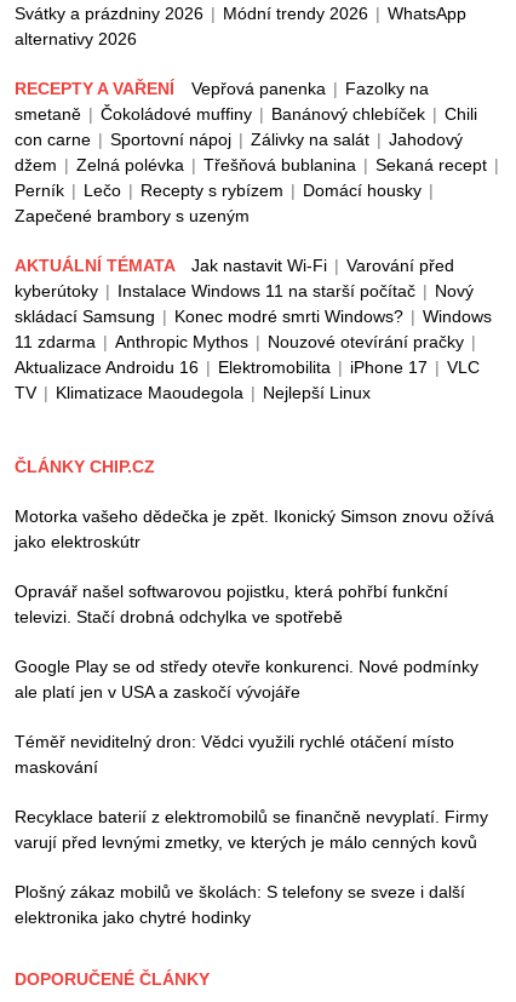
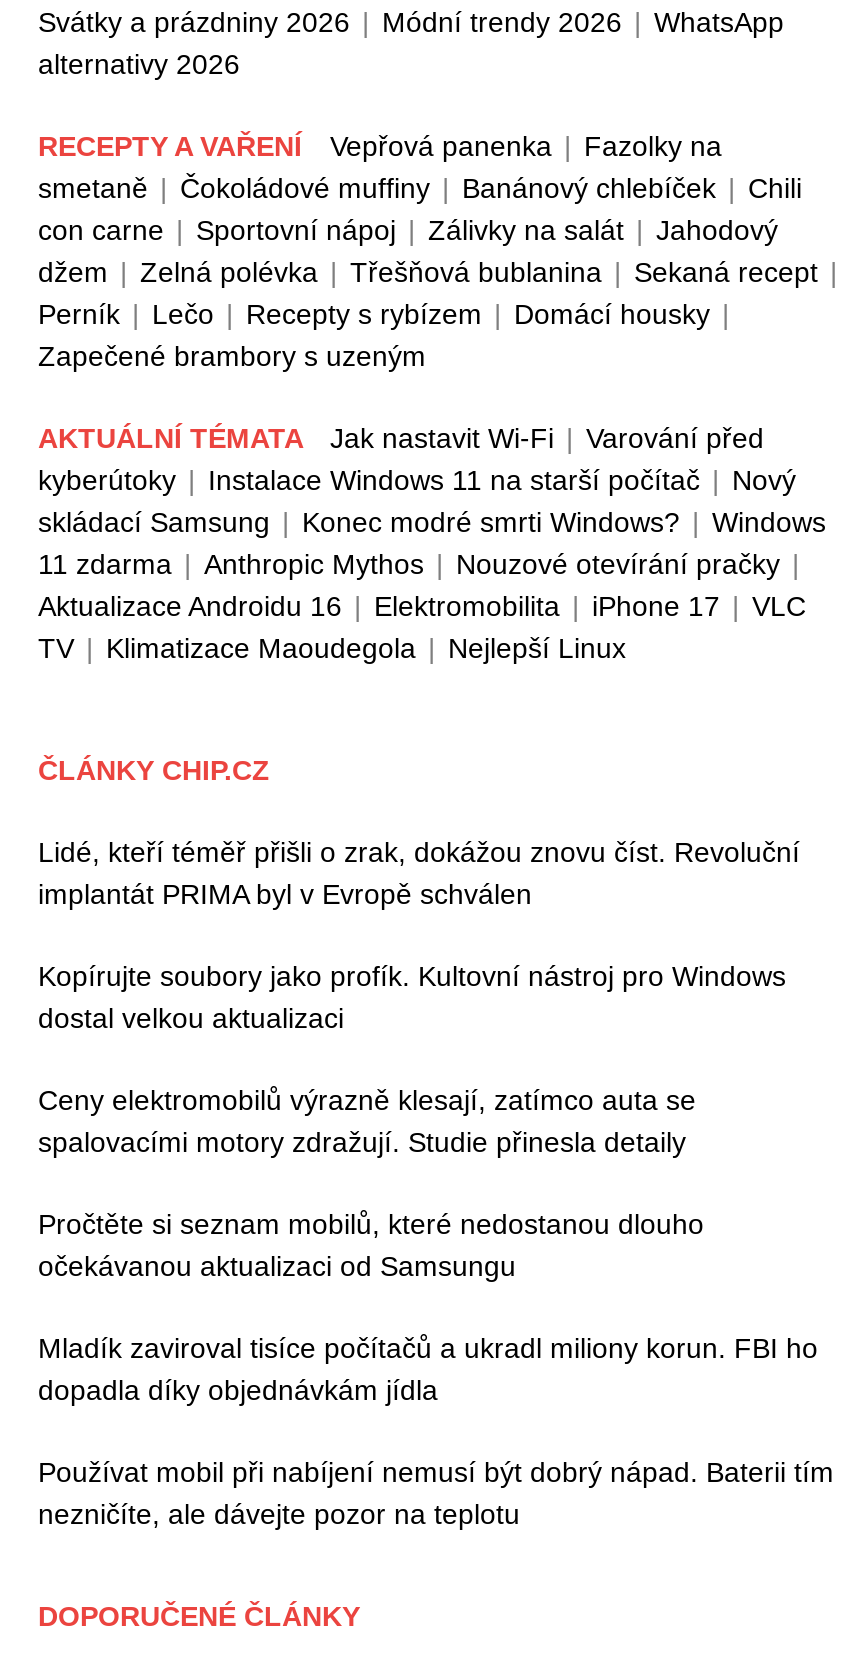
- Motorka vašeho dědečka je zpět. Ikonický Simson znovu ožívá
- jako elektroskútr
+ Lidé, kteří téměř přišli o zrak, dokážou znovu číst. Revoluční
+ implantát PRIMA byl v Evropě schválen

- Opravář našel softwarovou pojistku, která pohřbí funkční
- televizi. Stačí drobná odchylka ve spotřebě
+ Kopírujte soubory jako profík. Kultovní nástroj pro Windows
+ dostal velkou aktualizaci

- Google Play se od středy otevře konkurenci. Nové podmínky
- ale platí jen v USA a zaskočí vývojáře
+ Ceny elektromobilů výrazně klesají, zatímco auta se
+ spalovacími motory zdražují. Studie přinesla detaily

- Téměř neviditelný dron: Vědci využili rychlé otáčení místo
- maskování
+ Pročtěte si seznam mobilů, které nedostanou dlouho
+ očekávanou aktualizaci od Samsungu

- Recyklace baterií z elektromobilů se finančně nevyplatí. Firmy
- varují před levnými zmetky, ve kterých je málo cenných kovů
+ Mladík zaviroval tisíce počítačů a ukradl miliony korun. FBI ho
+ dopadla díky objednávkám jídla

- Plošný zákaz mobilů ve školách: S telefony se sveze i další
- elektronika jako chytré hodinky
+ Používat mobil při nabíjení nemusí být dobrý nápad. Baterii tím
+ nezničíte, ale dávejte pozor na teplotu
